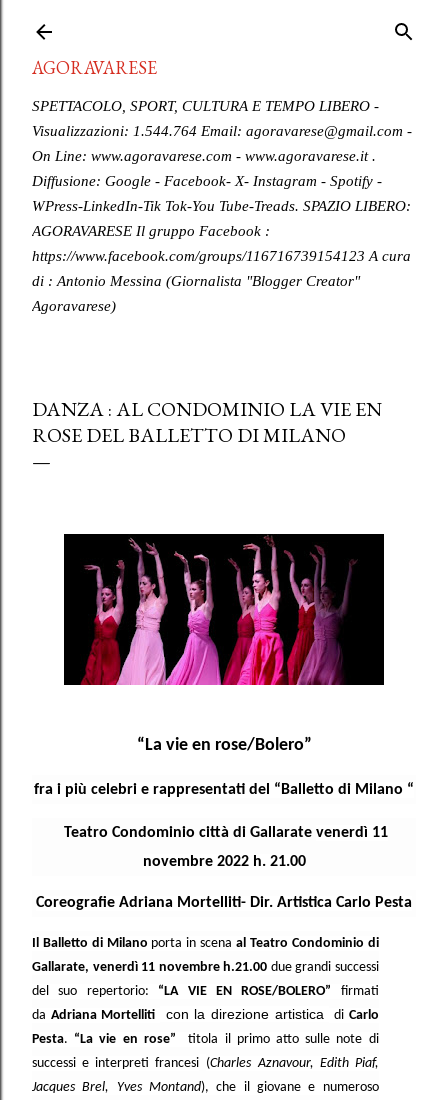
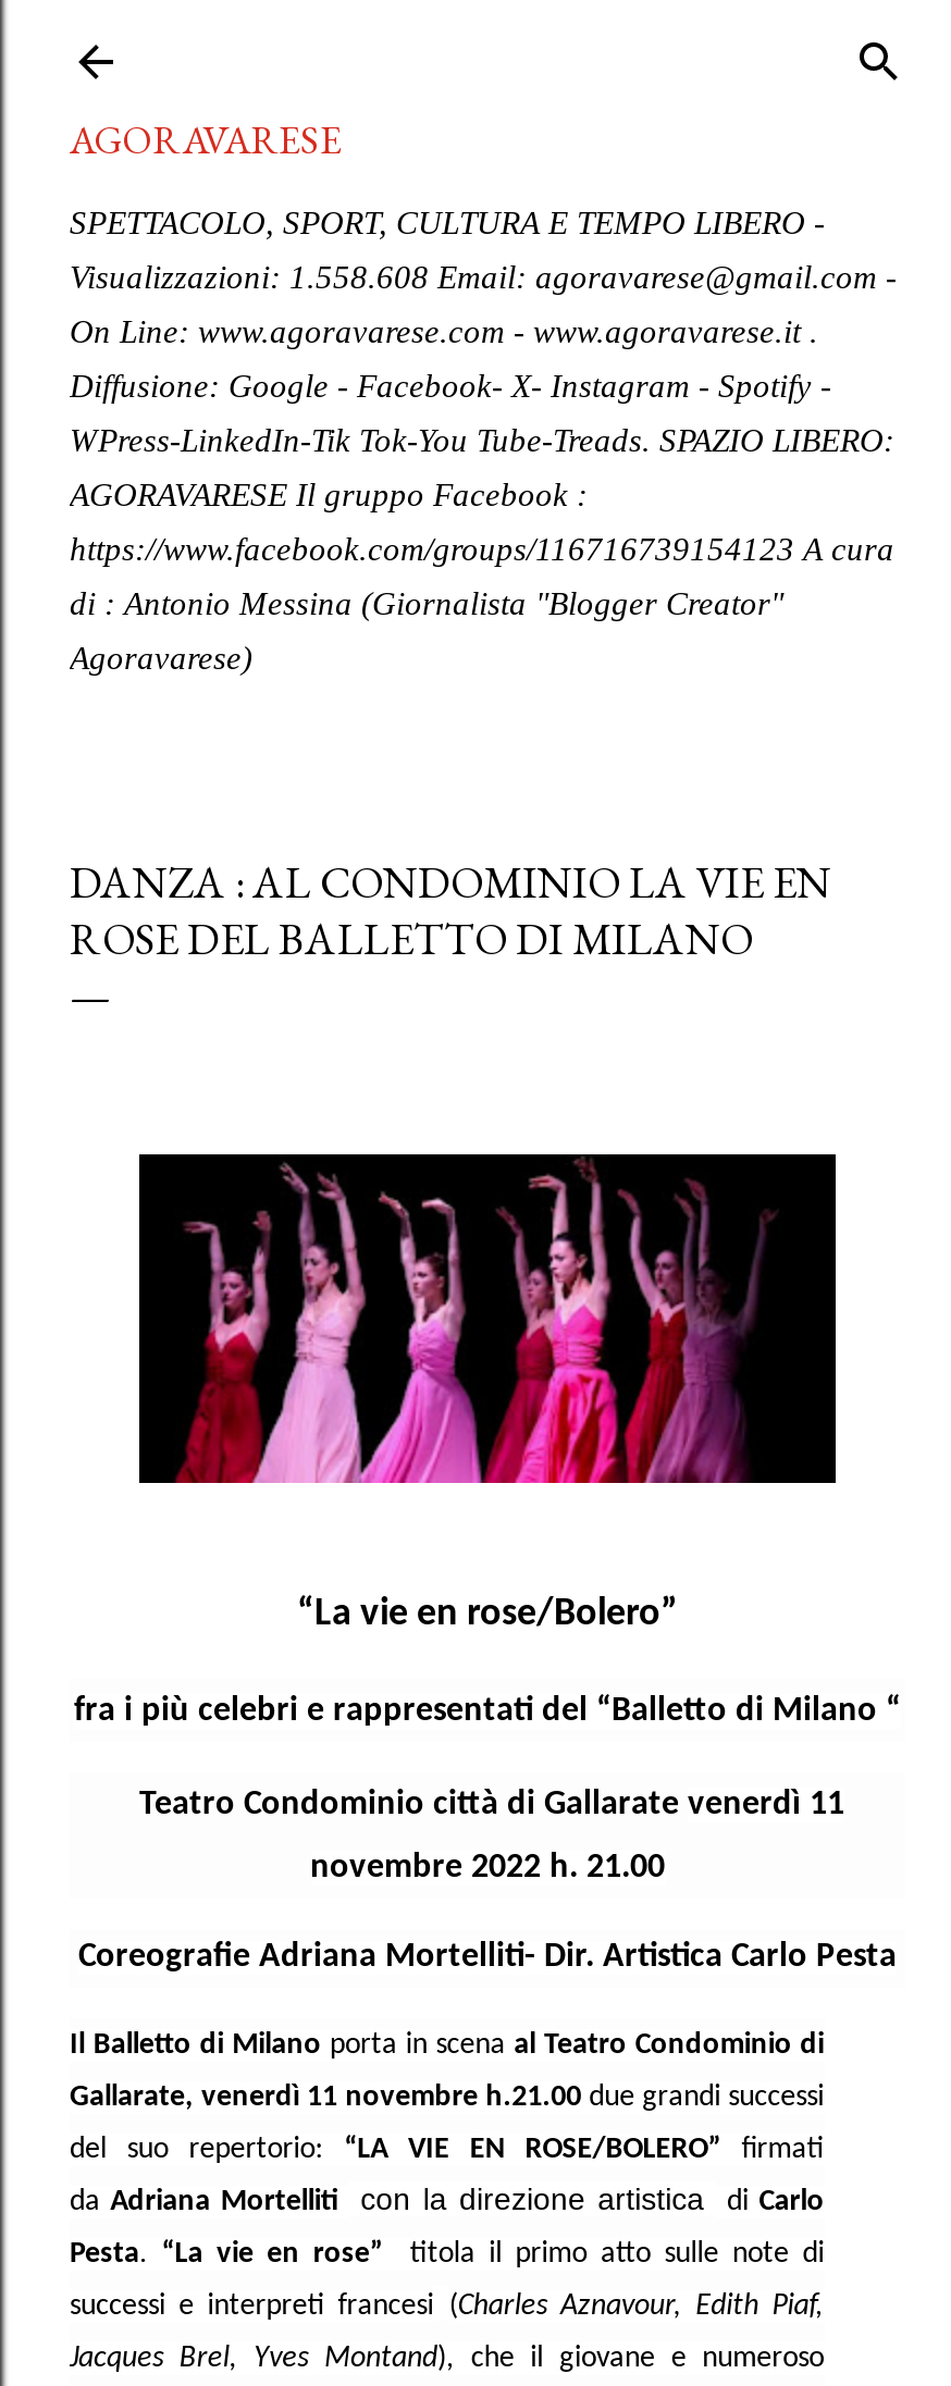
- Visualizzazioni: 1.544.764 Email: agoravarese@gmail.com -
+ Visualizzazioni: 1.558.608 Email: agoravarese@gmail.com -
